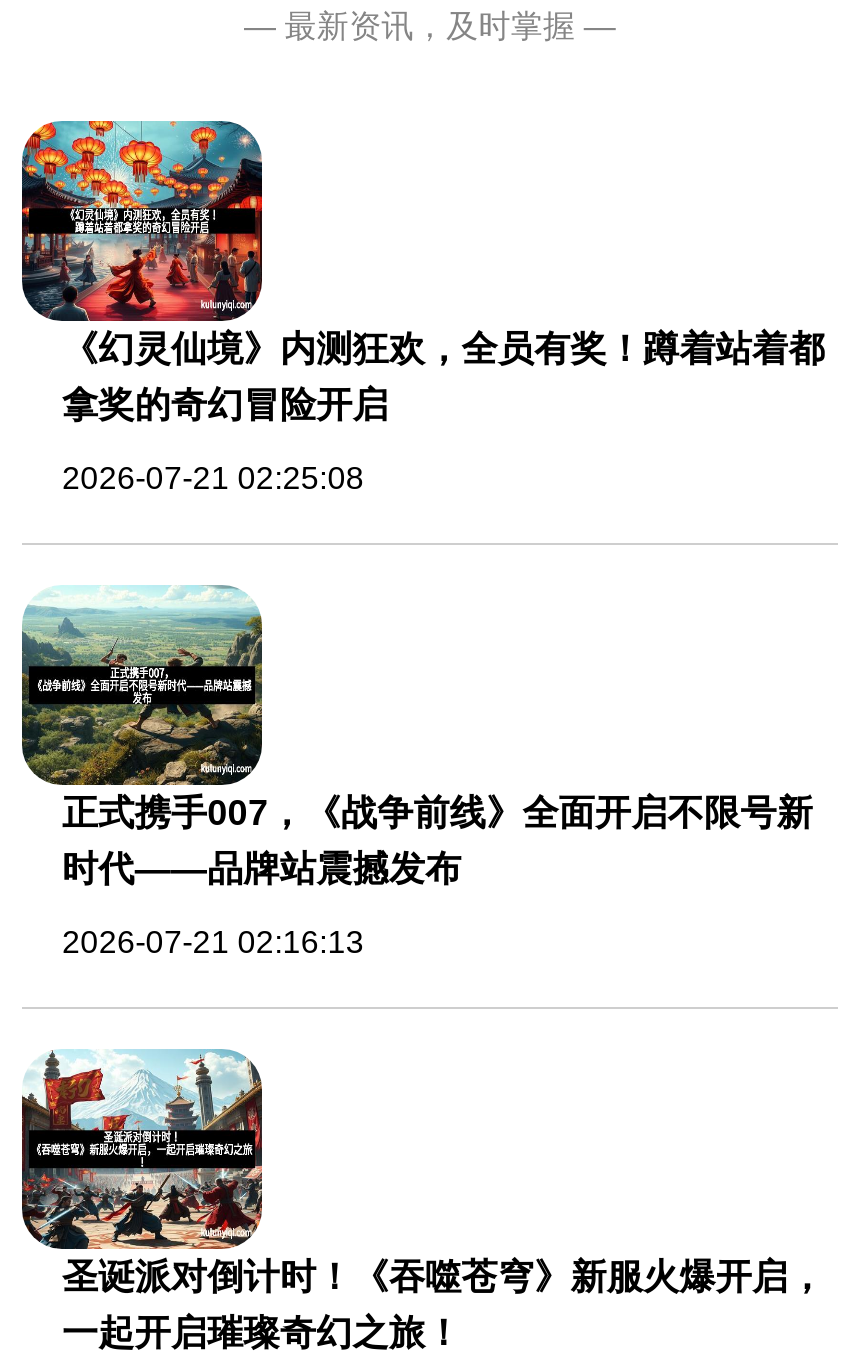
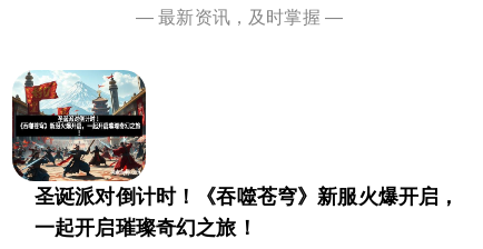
- [image]
- 《幻灵仙境》内测狂欢，全员有奖！蹲着站着都
- 拿奖的奇幻冒险开启
- 2026-07-21 02:25:08

- [image]
- 正式携手007，《战争前线》全面开启不限号新
- 时代——品牌站震撼发布
- 2026-07-21 02:16:13
